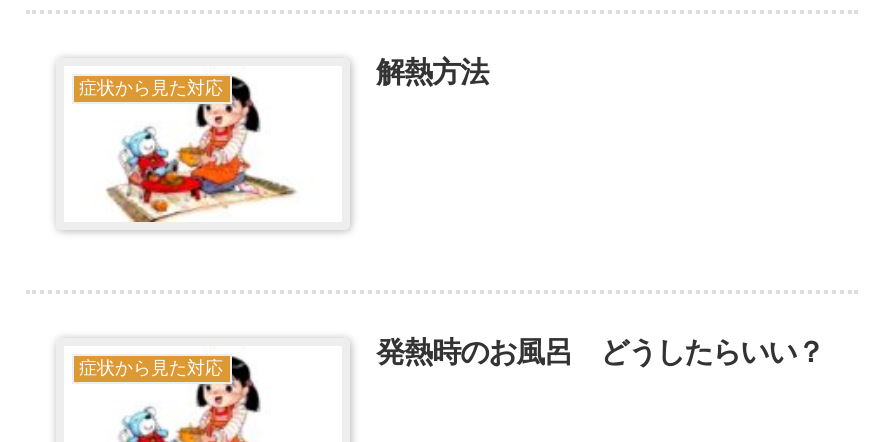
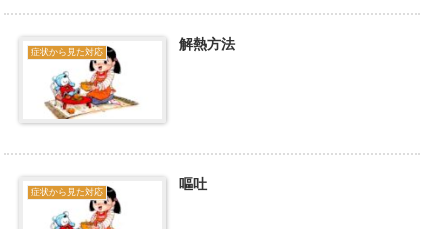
- 発熱時のお風呂 どうしたらいい？
+ 嘔吐
